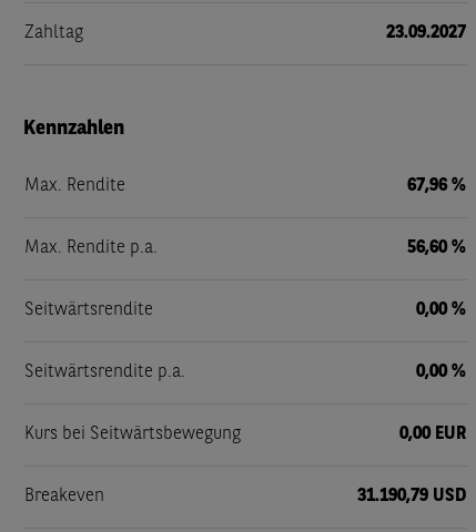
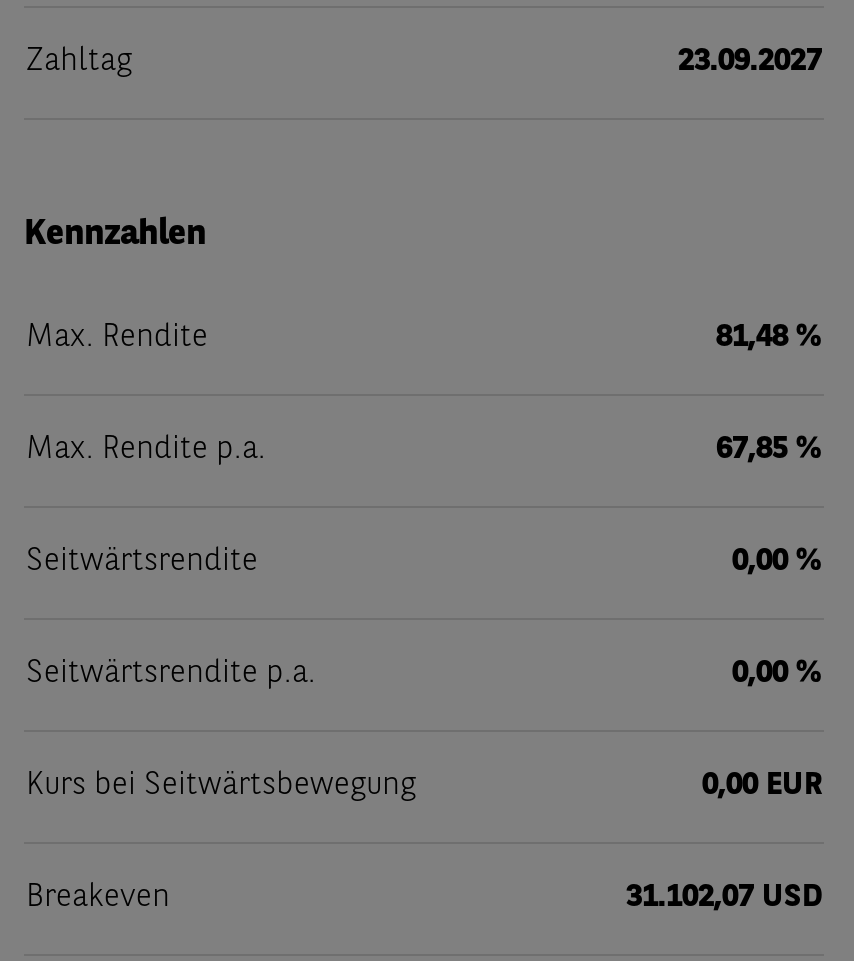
- 67,96 %
+ 81,48 %

- 56,60 %
+ 67,85 %

- 31.190,79 USD
+ 31.102,07 USD
